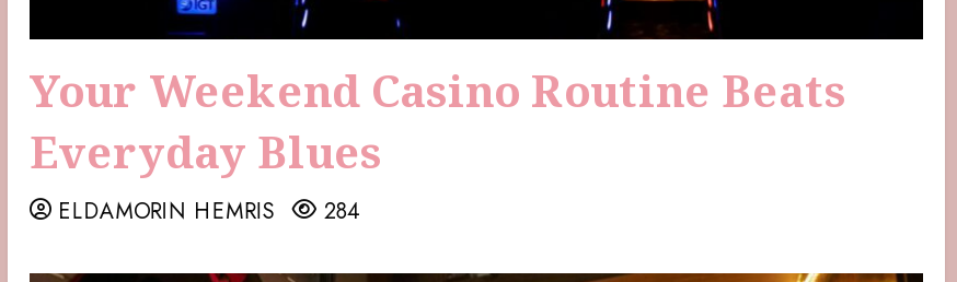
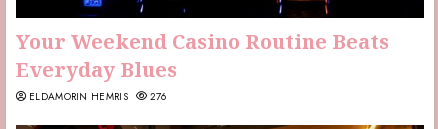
- ELDAMORIN HEMRIS 284
+ ELDAMORIN HEMRIS 276
